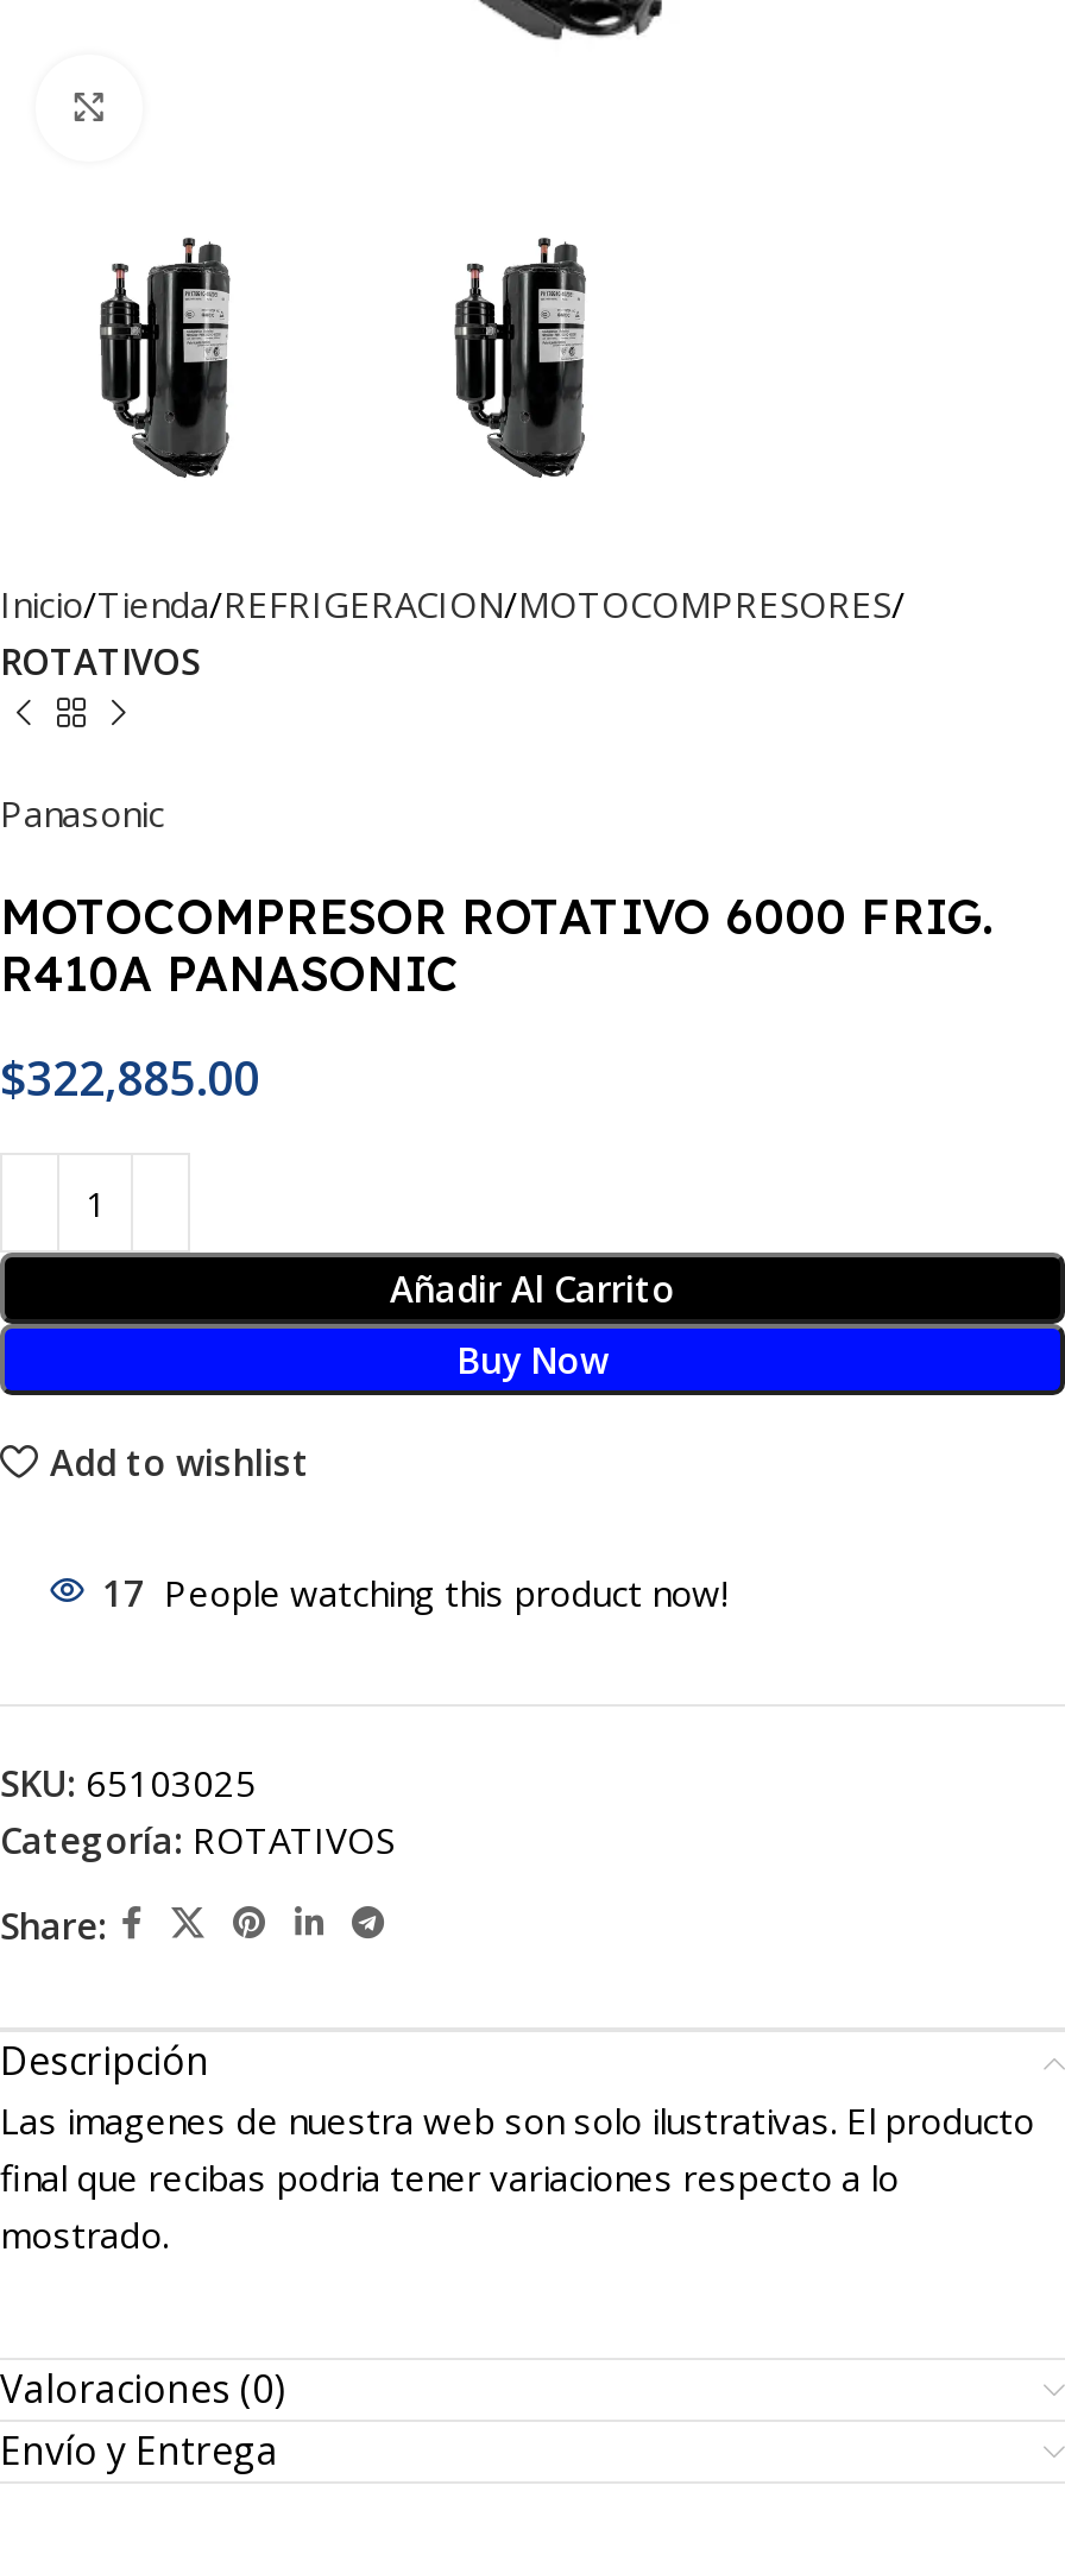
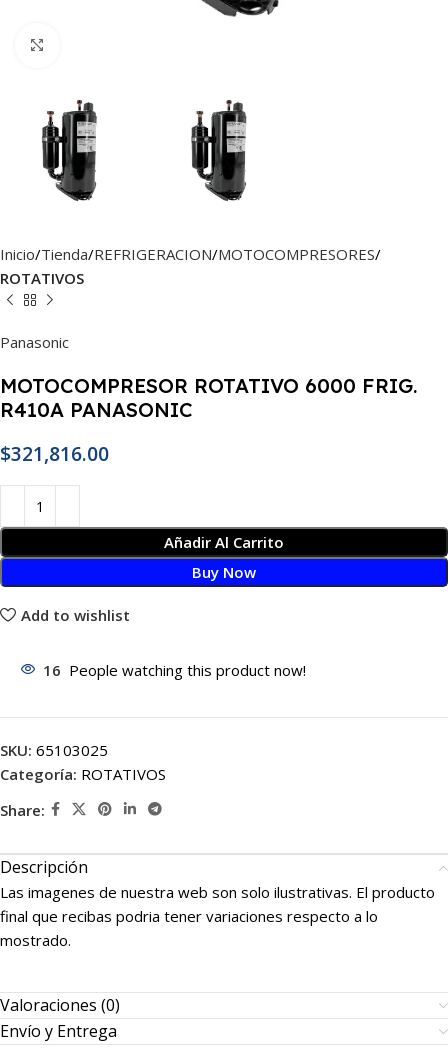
- $322,885.00
+ $321,816.00

- 17 People watching this product now!
+ 16 People watching this product now!
